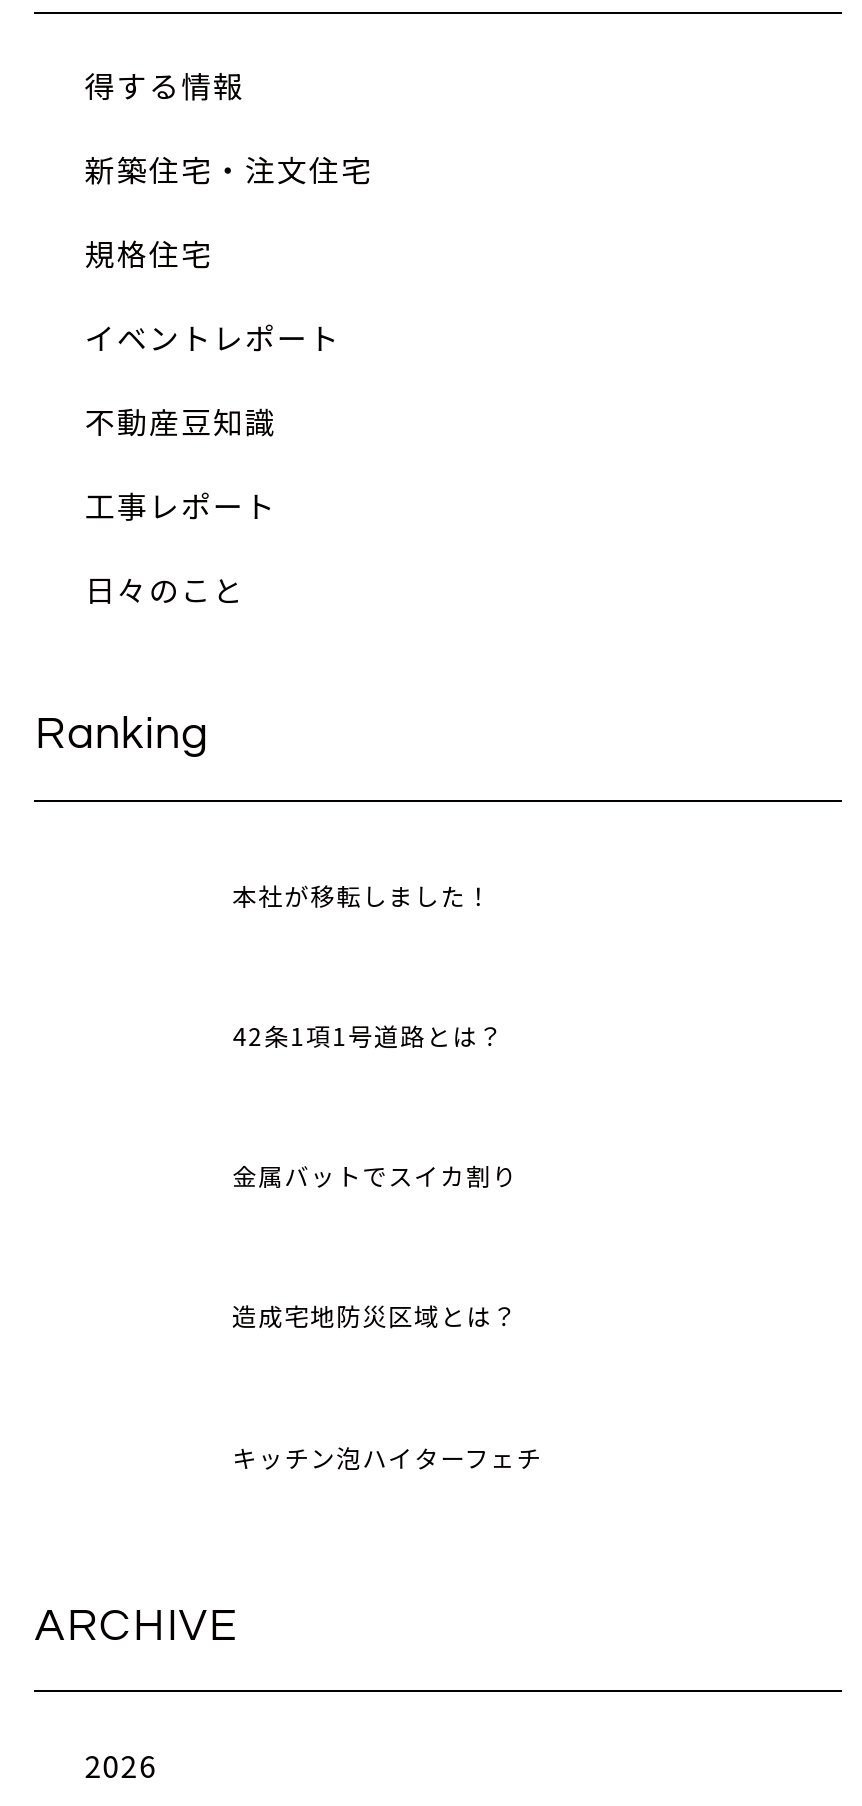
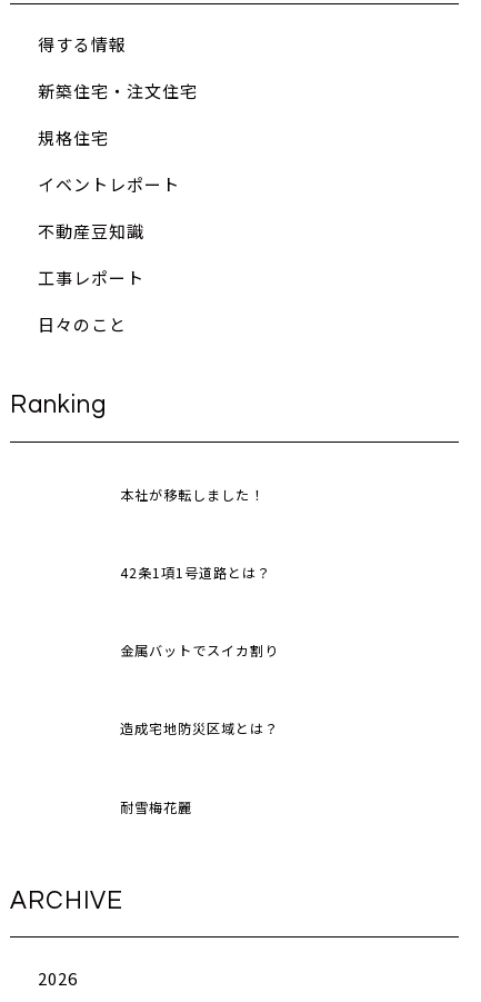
- キッチン泡ハイターフェチ
+ 耐雪梅花麗
